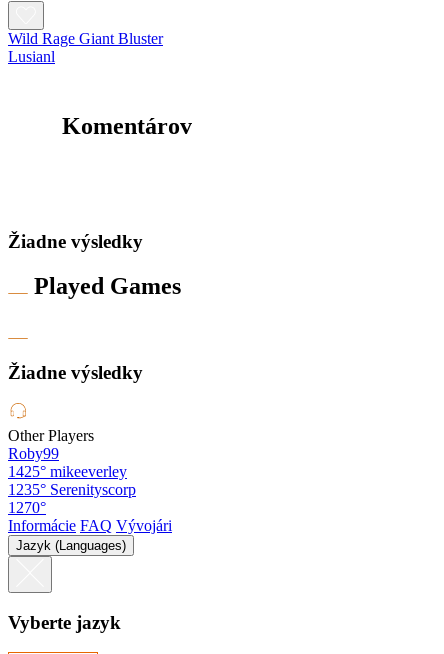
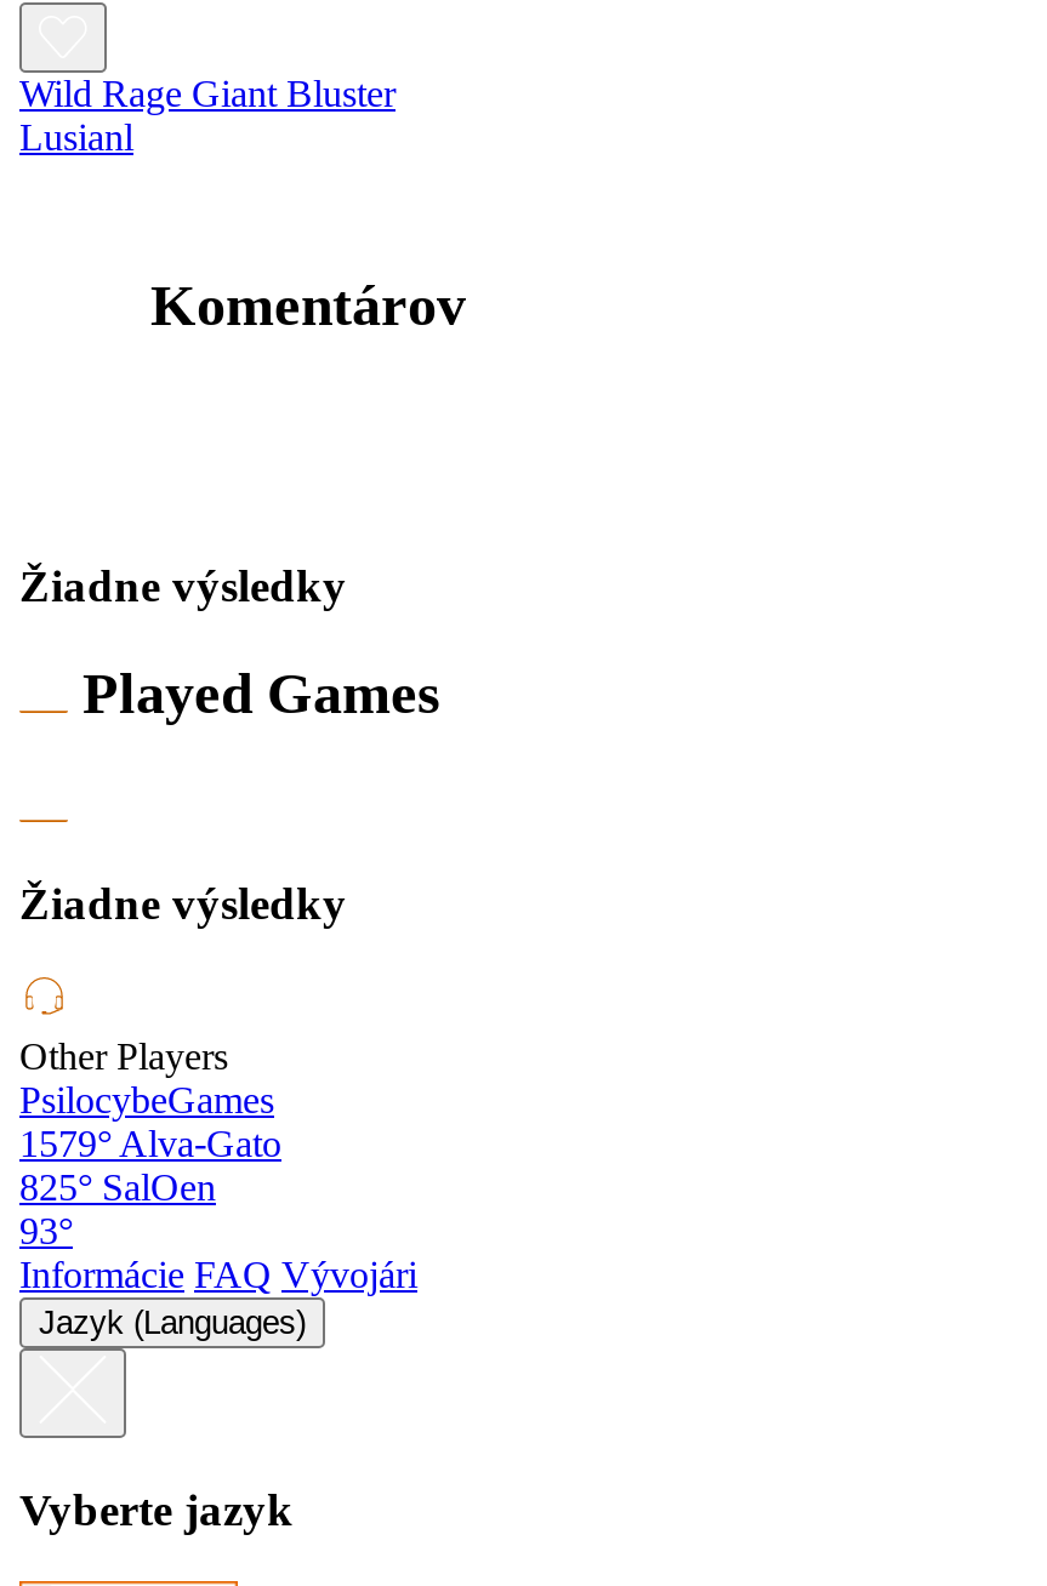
- Roby99
- 1425° mikeeverley
- 1235° Serenityscorp
- 1270°
+ PsilocybeGames
+ 1579° Alva-Gato
+ 825° SalOen
+ 93°
